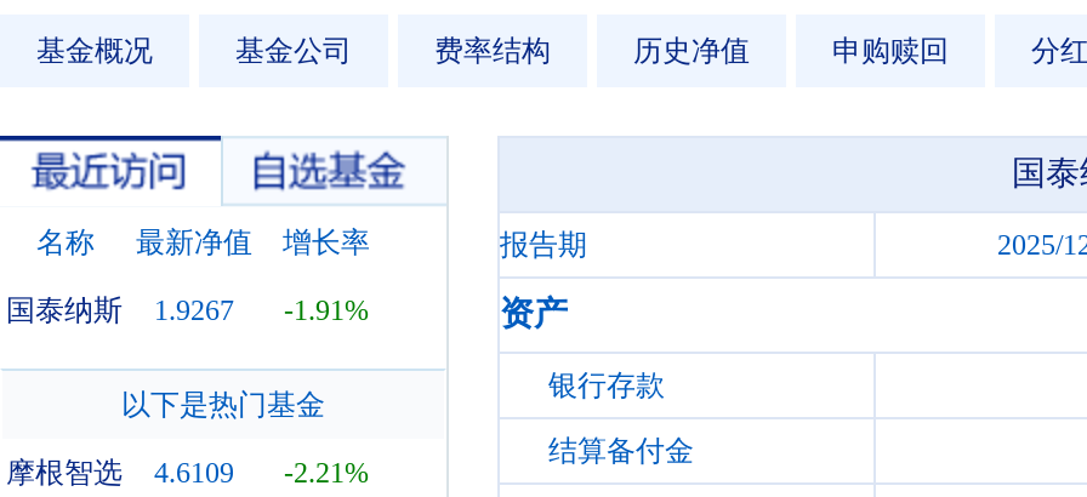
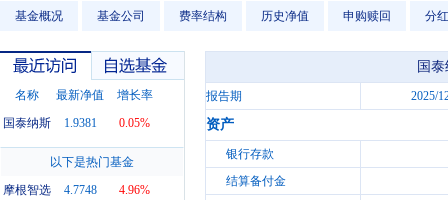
- 1.9267
+ 1.9381

- -1.91%
+ 0.05%

- 4.6109
+ 4.7748

- -2.21%
+ 4.96%
